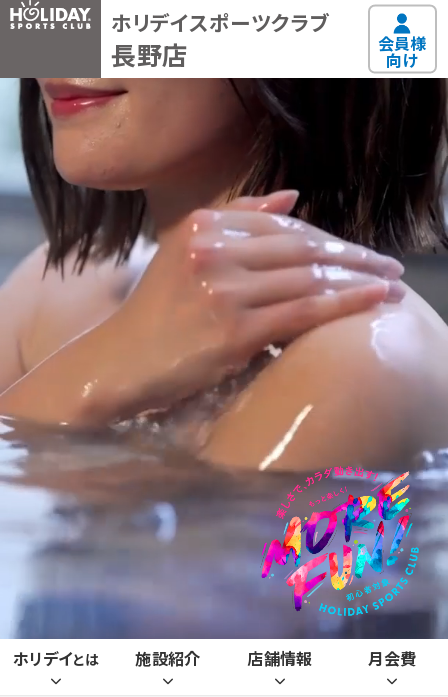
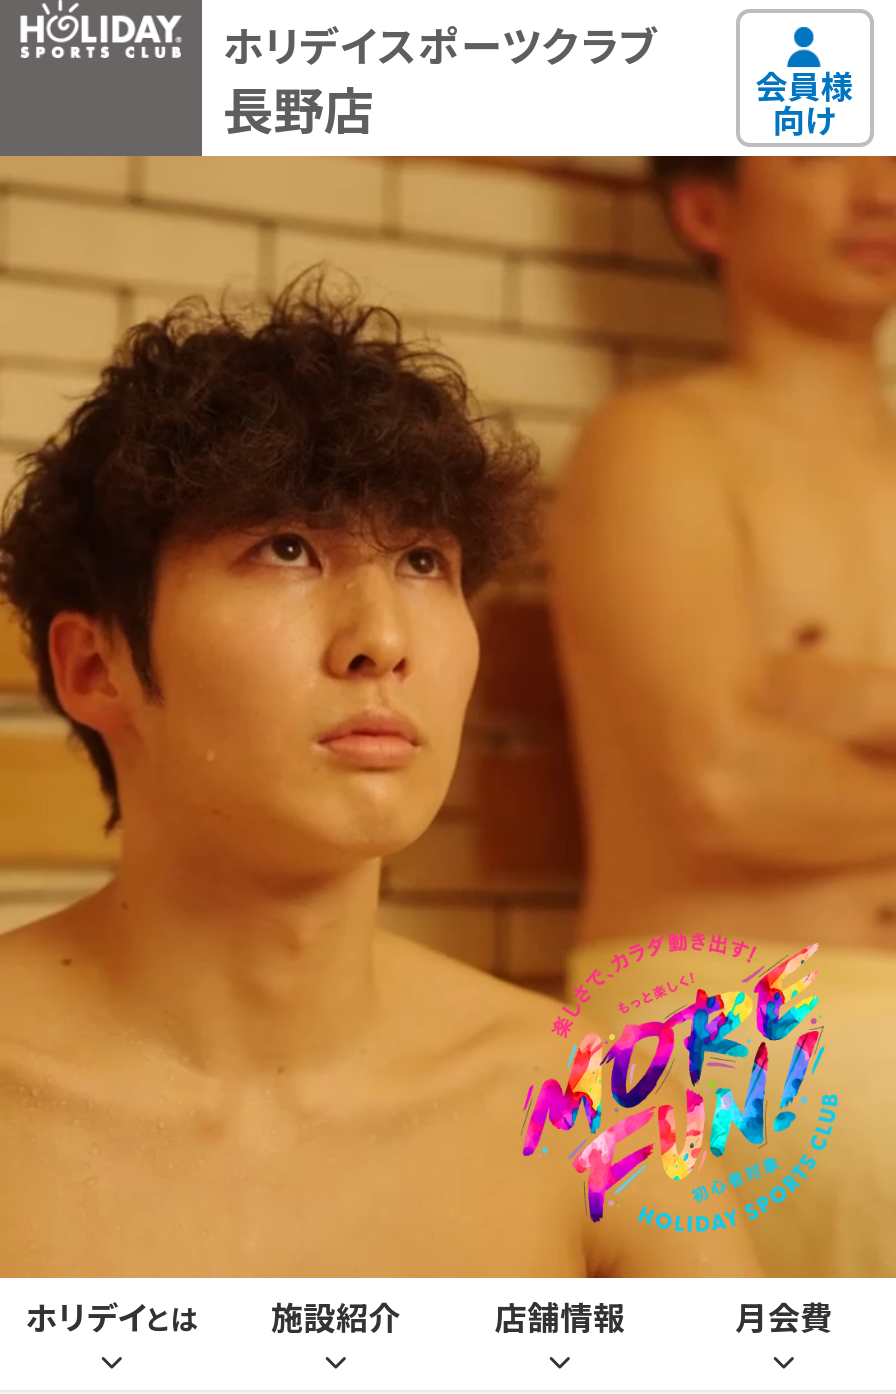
- [image]
+ [image]
